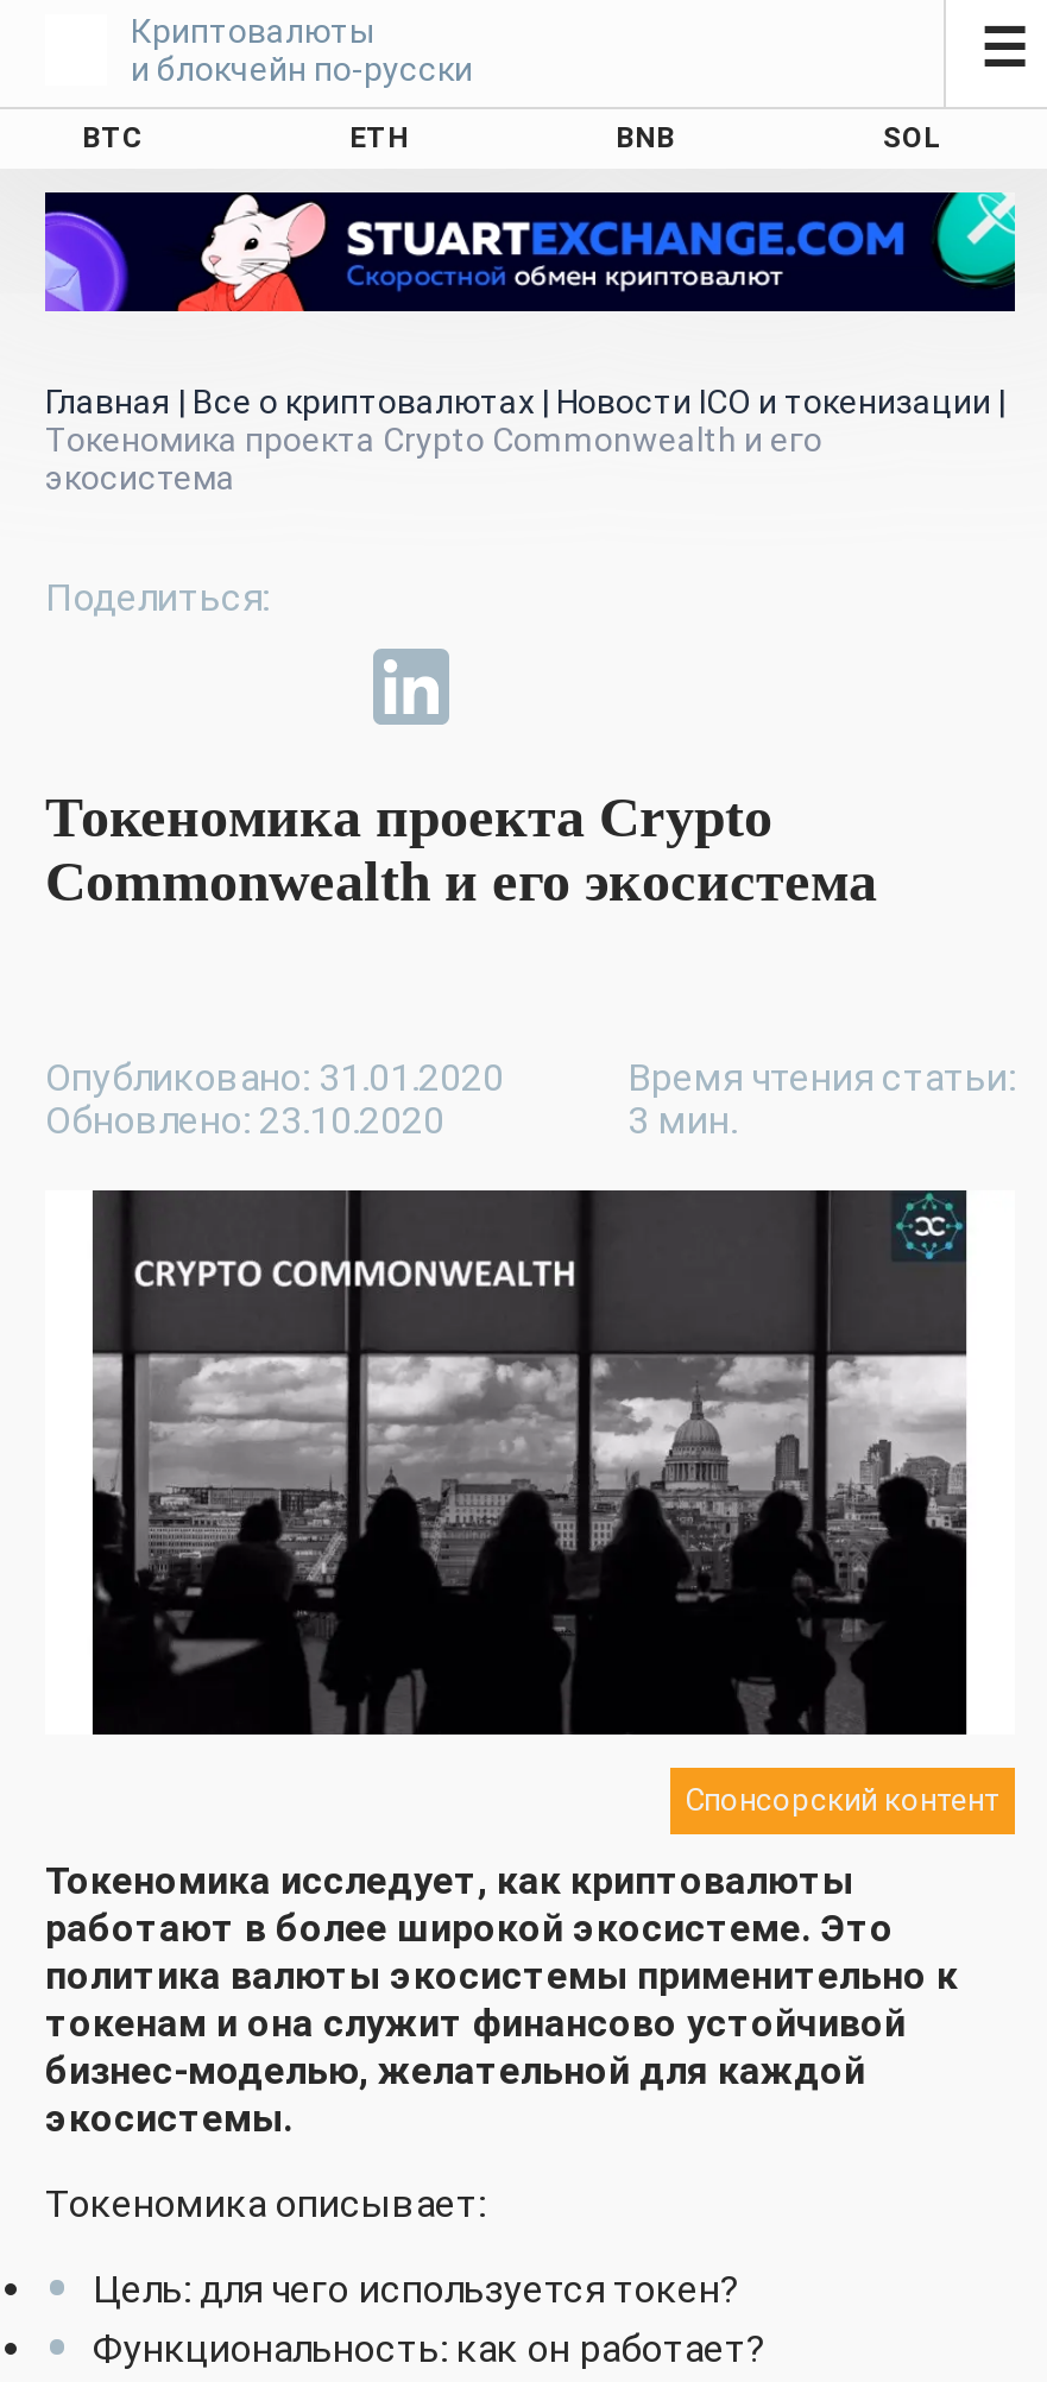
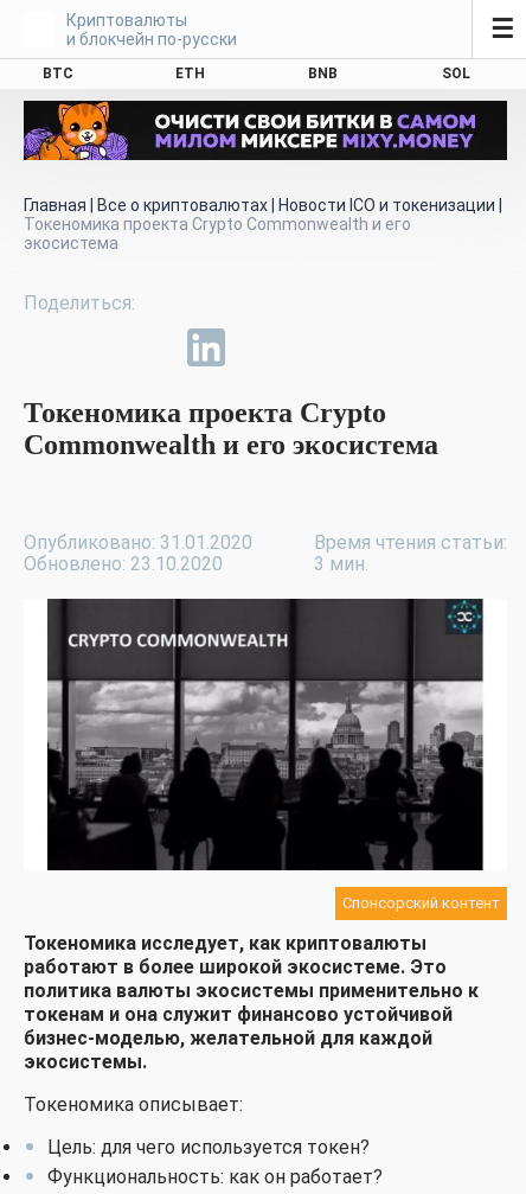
- [image]
+ [image]
